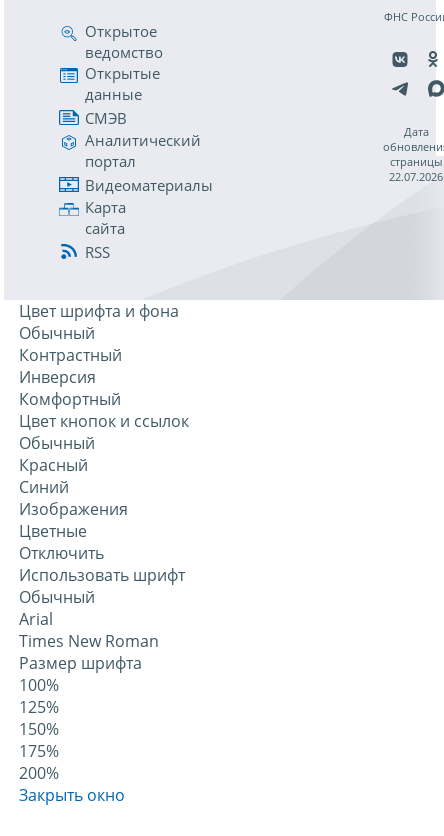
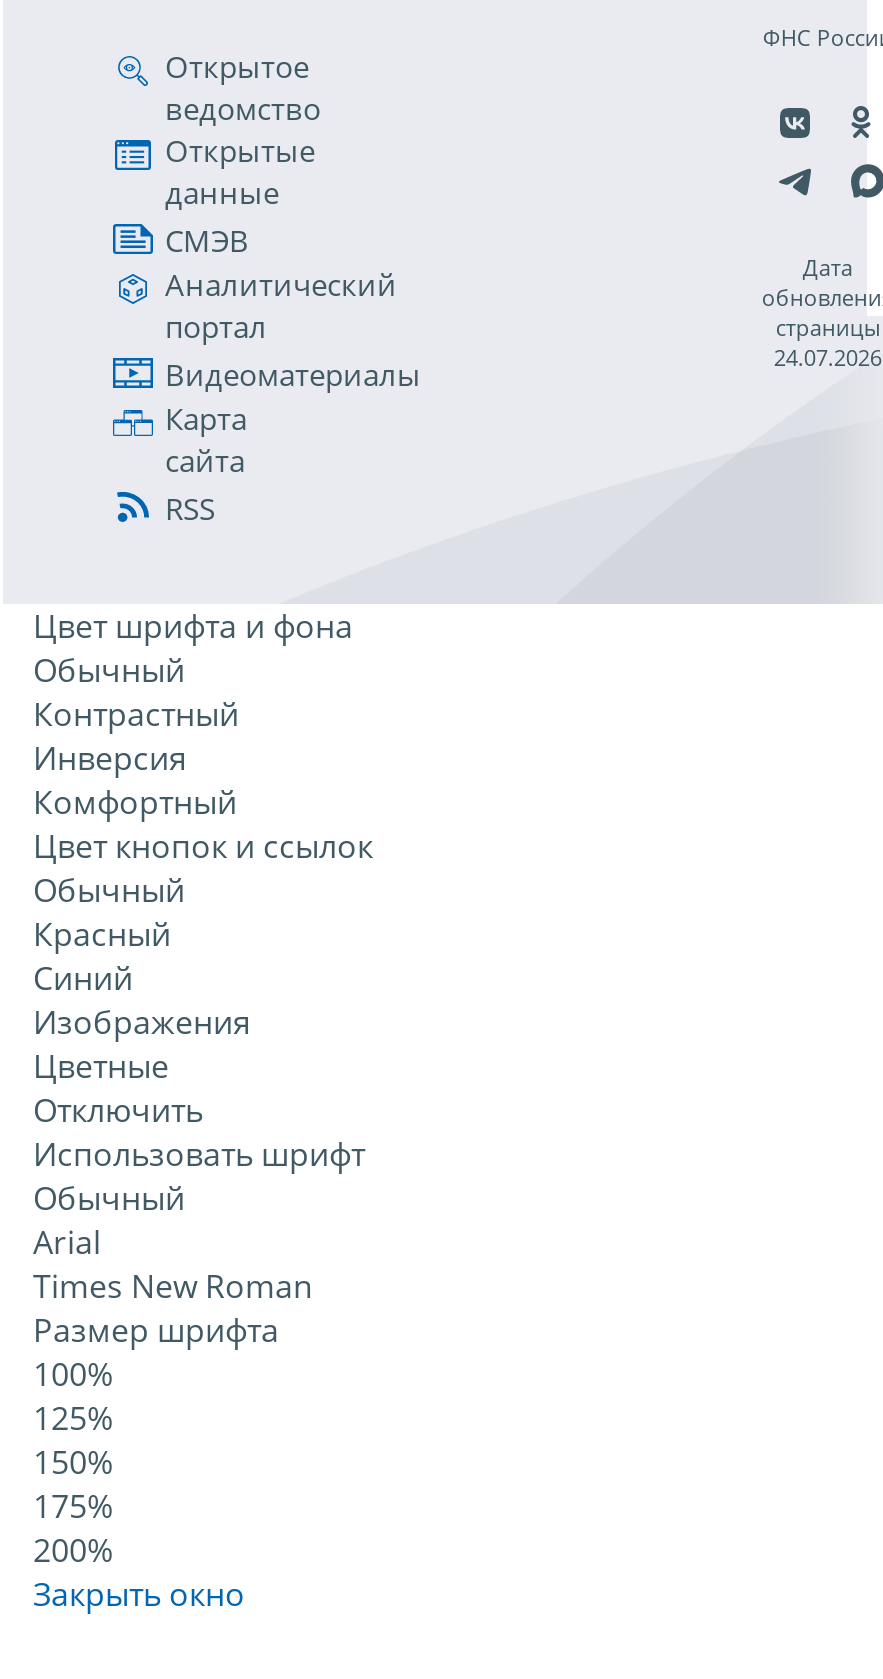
- 22.07.2026
+ 24.07.2026
